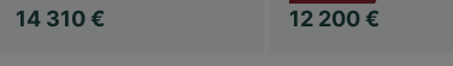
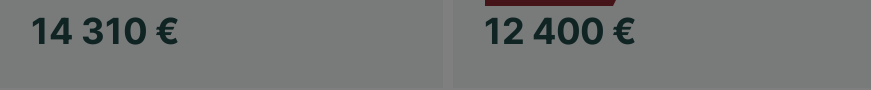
- 12 200 €
+ 12 400 €
